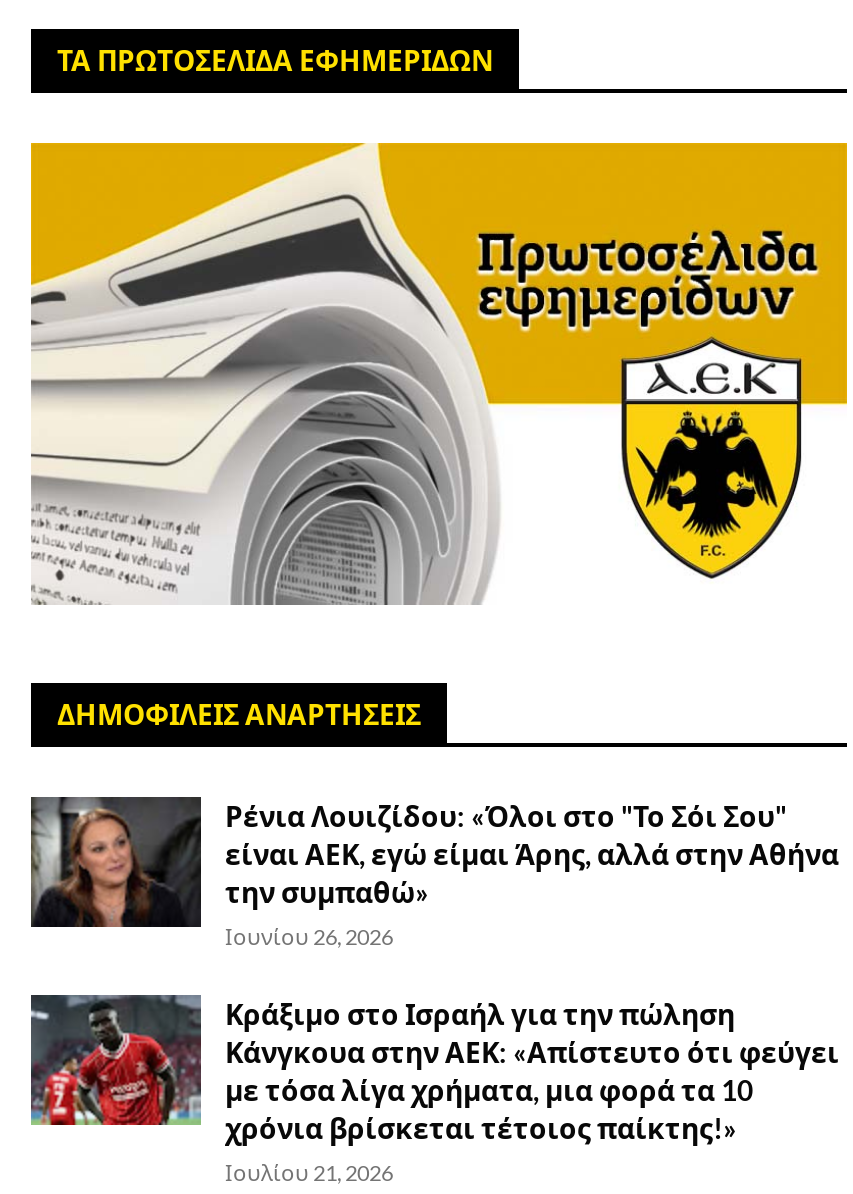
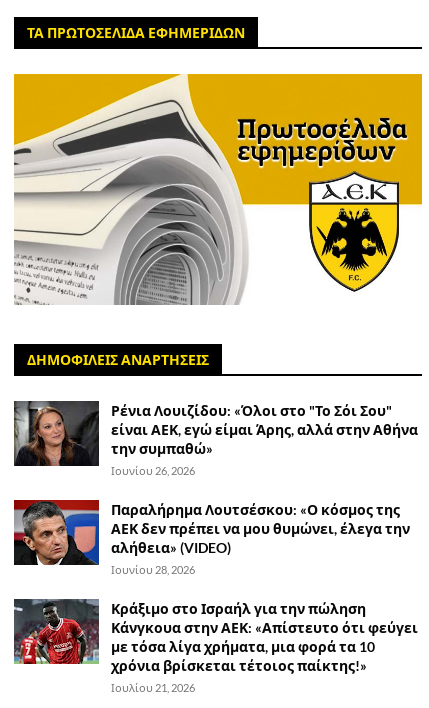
+ [image]
+ Παραλήρημα Λουτσέσκου: «Ο κόσμος της
+ ΑΕΚ δεν πρέπει να μου θυμώνει, έλεγα την
+ αλήθεια» (VIDEO)
+ Ιουνίου 28, 2026
